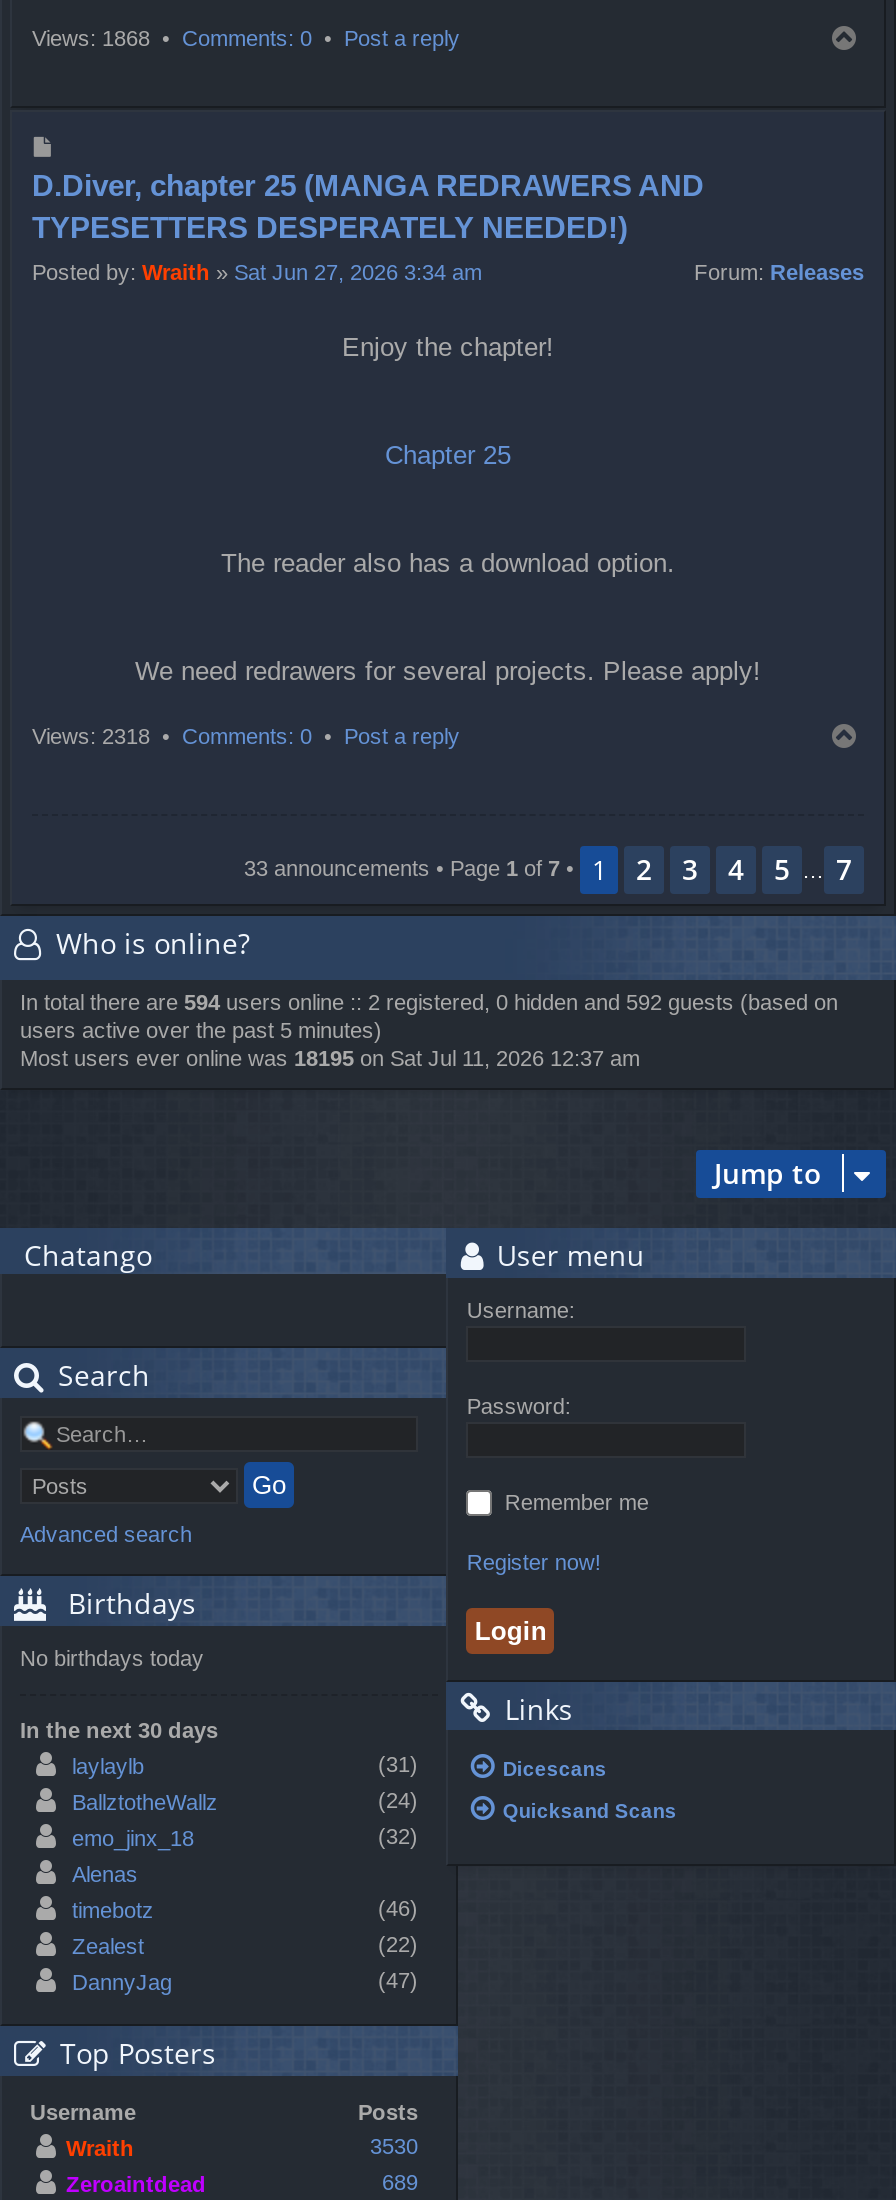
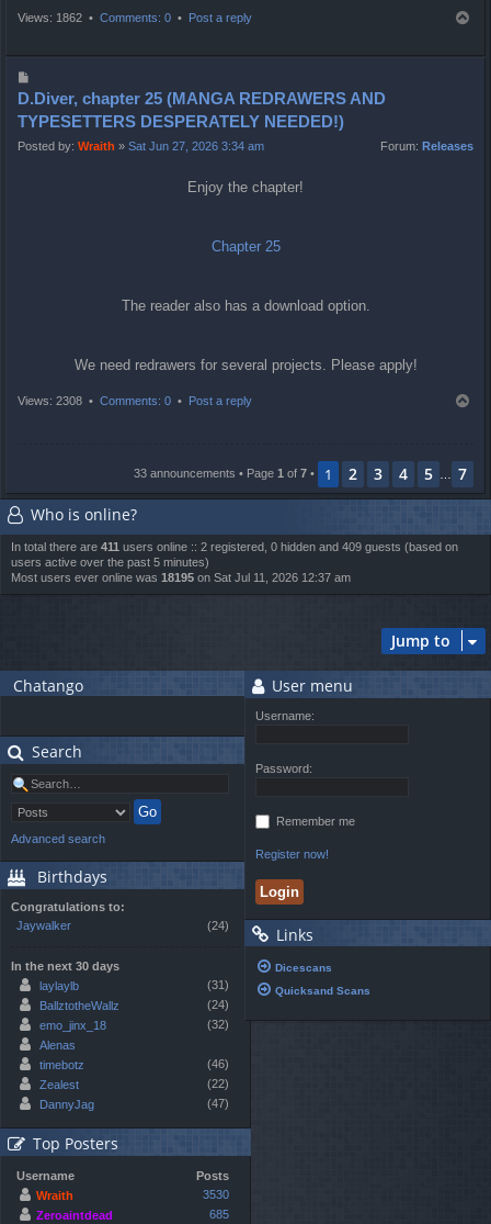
- Views: 1868 • Comments: 0 • Post a reply
+ Views: 1862 • Comments: 0 • Post a reply

- Views: 2318 • Comments: 0 • Post a reply
+ Views: 2308 • Comments: 0 • Post a reply

- In total there are 594 users online :: 2 registered, 0 hidden and 592 guests (based on
+ In total there are 411 users online :: 2 registered, 0 hidden and 409 guests (based on

- No birthdays today
+ Congratulations to:
+ Jaywalker
+ (24)

- 689
+ 685
